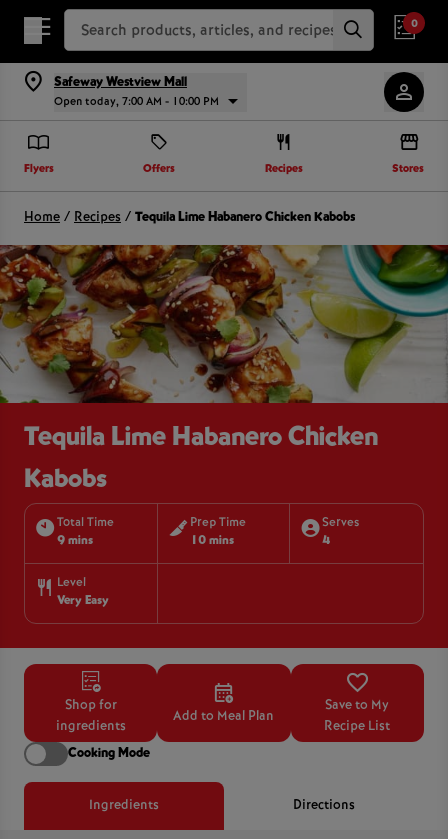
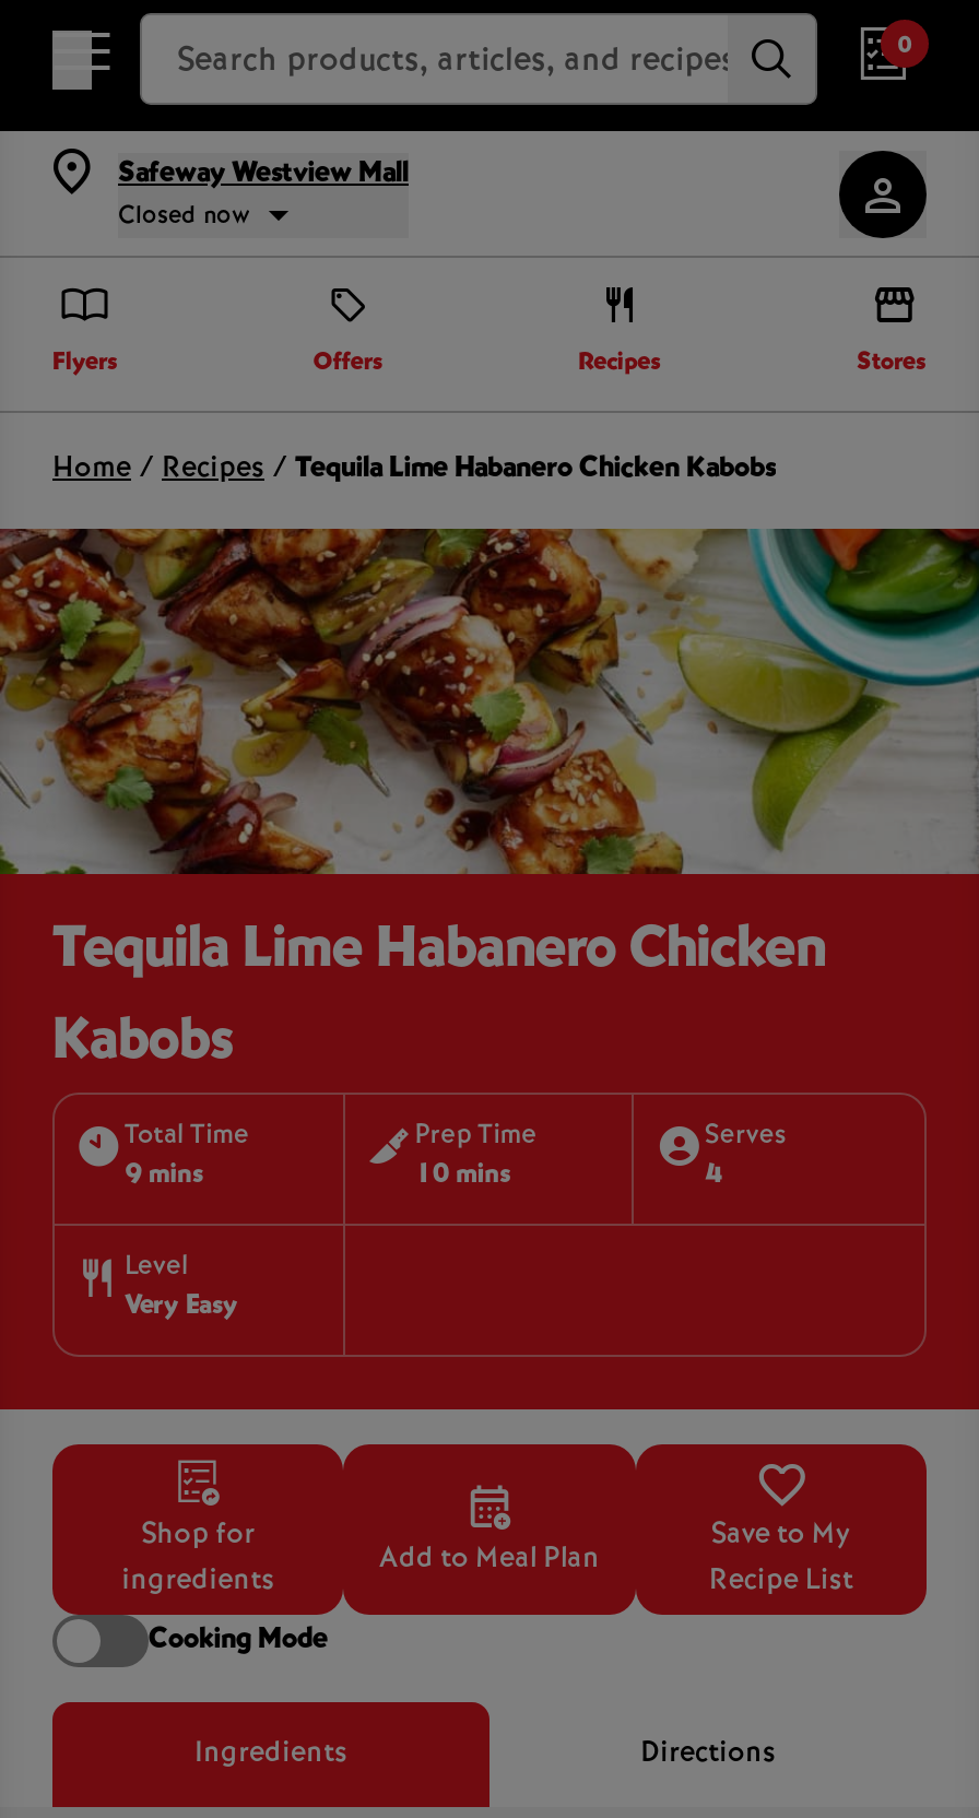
- Open today, 7:00 AM - 10:00 PM
+ Closed now
